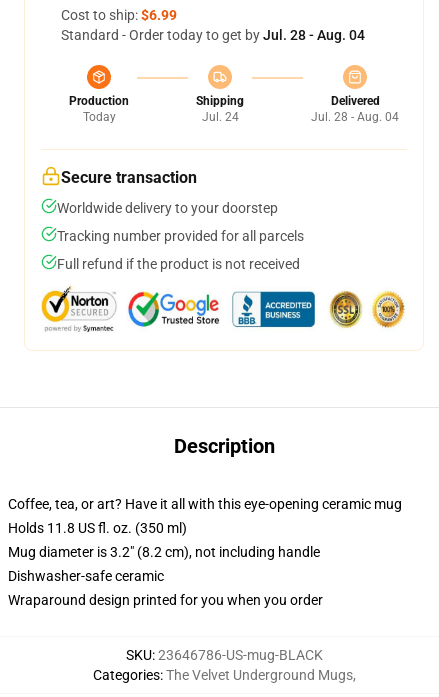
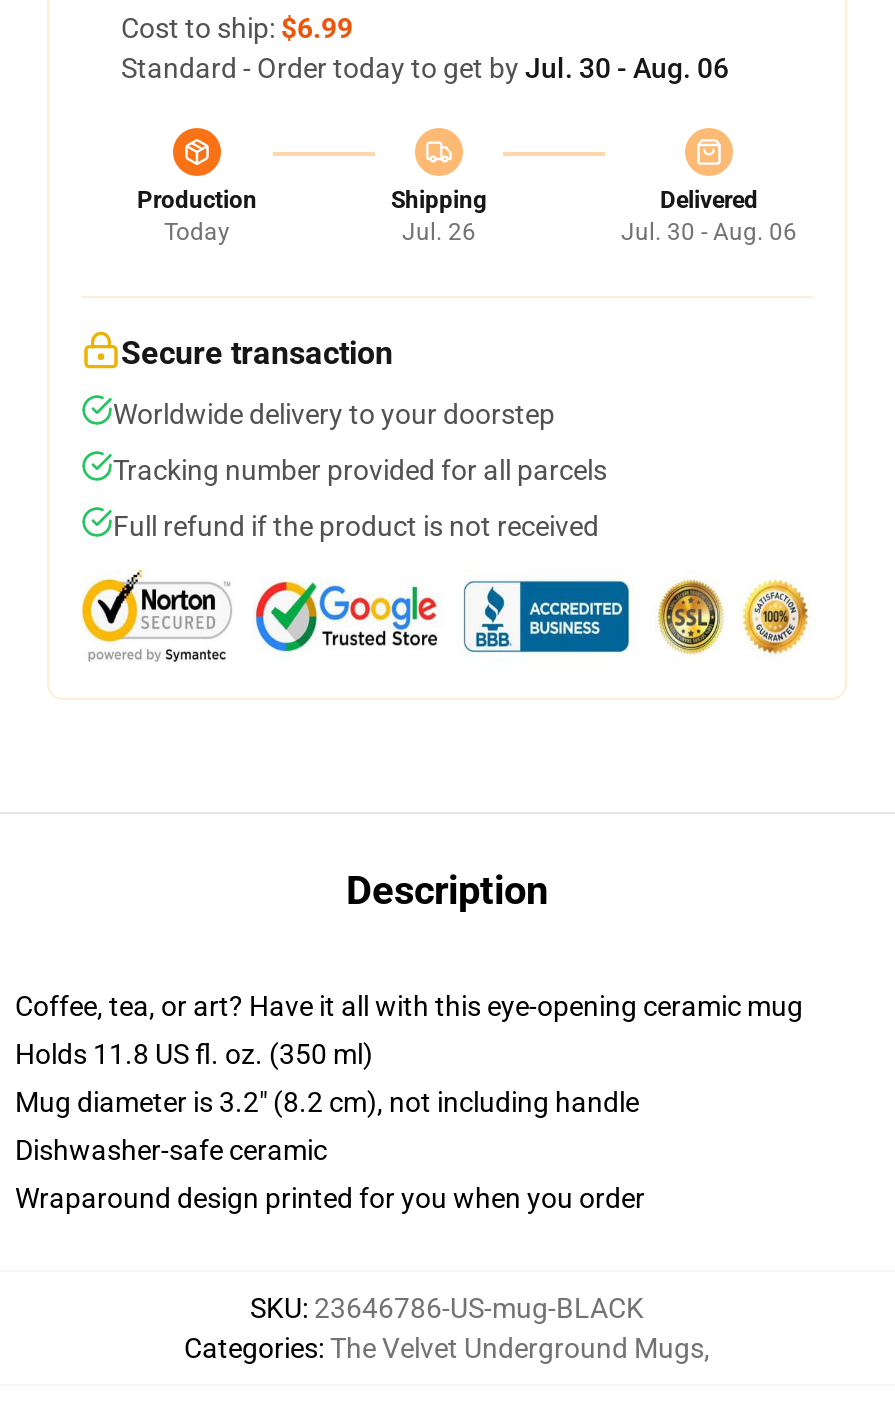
- Standard - Order today to get by Jul. 28 - Aug. 04
+ Standard - Order today to get by Jul. 30 - Aug. 06

- Jul. 24
+ Jul. 26

- Jul. 28 - Aug. 04
+ Jul. 30 - Aug. 06
